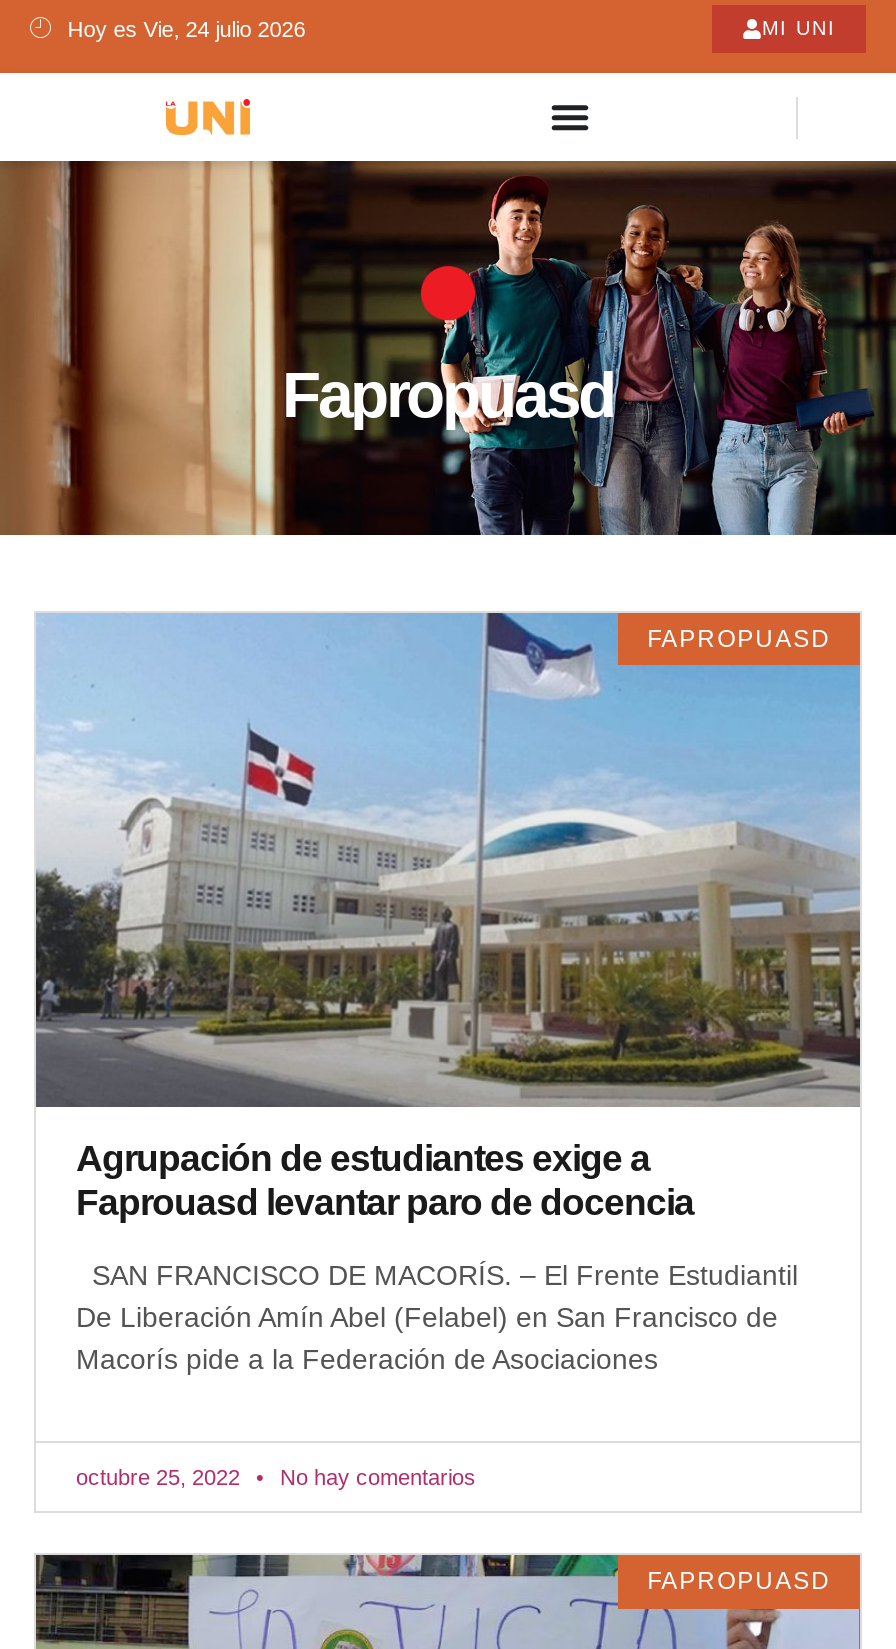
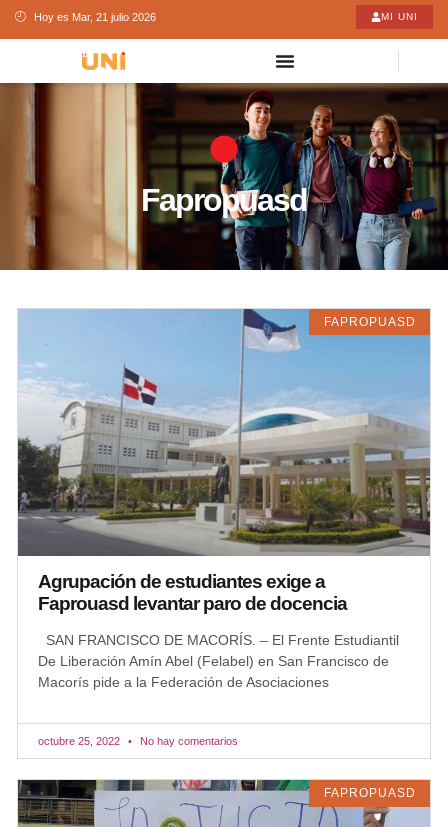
- Hoy es Vie, 24 julio 2026
+ Hoy es Mar, 21 julio 2026
